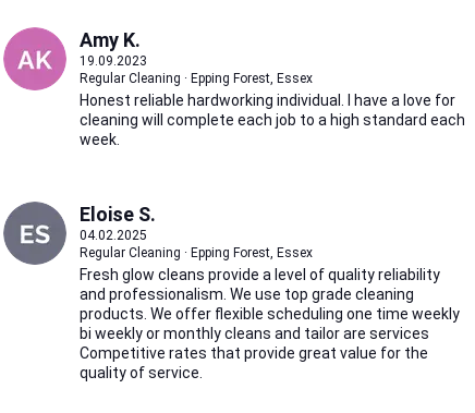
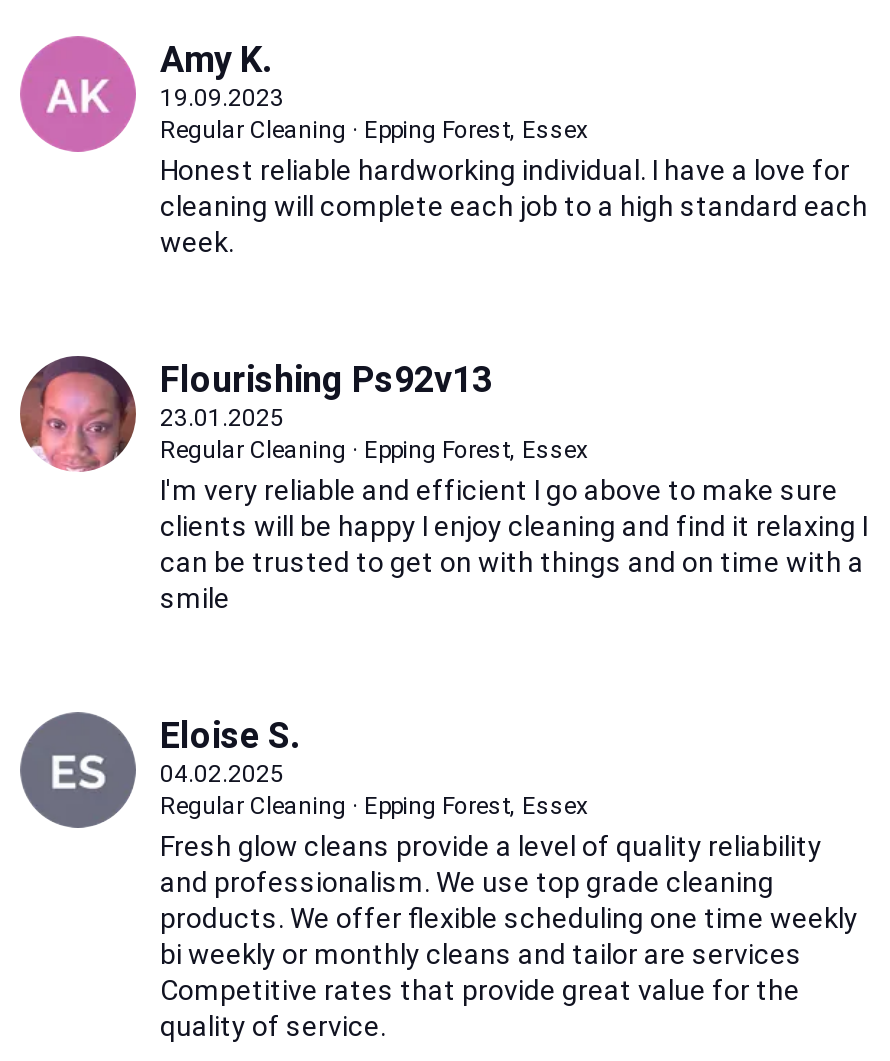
+ [image]
+ Flourishing Ps92v13
+ 23.01.2025
+ Regular Cleaning · Epping Forest, Essex
+ I'm very reliable and efficient I go above to make sure
+ clients will be happy I enjoy cleaning and find it relaxing I
+ can be trusted to get on with things and on time with a
+ smile
